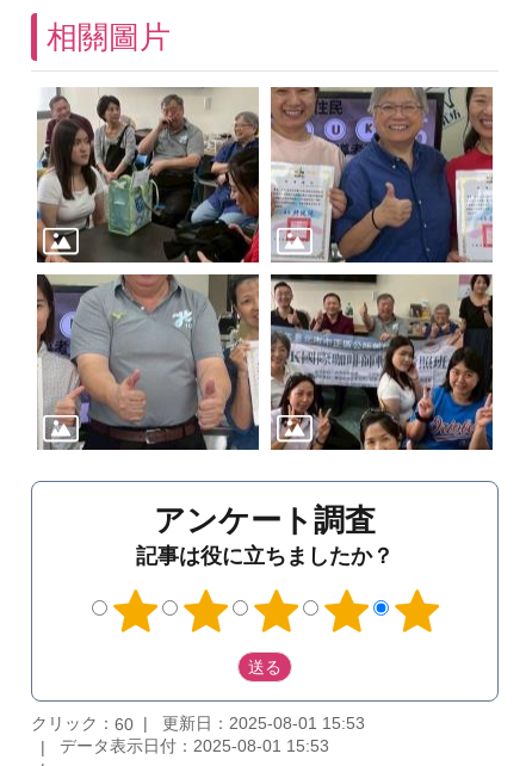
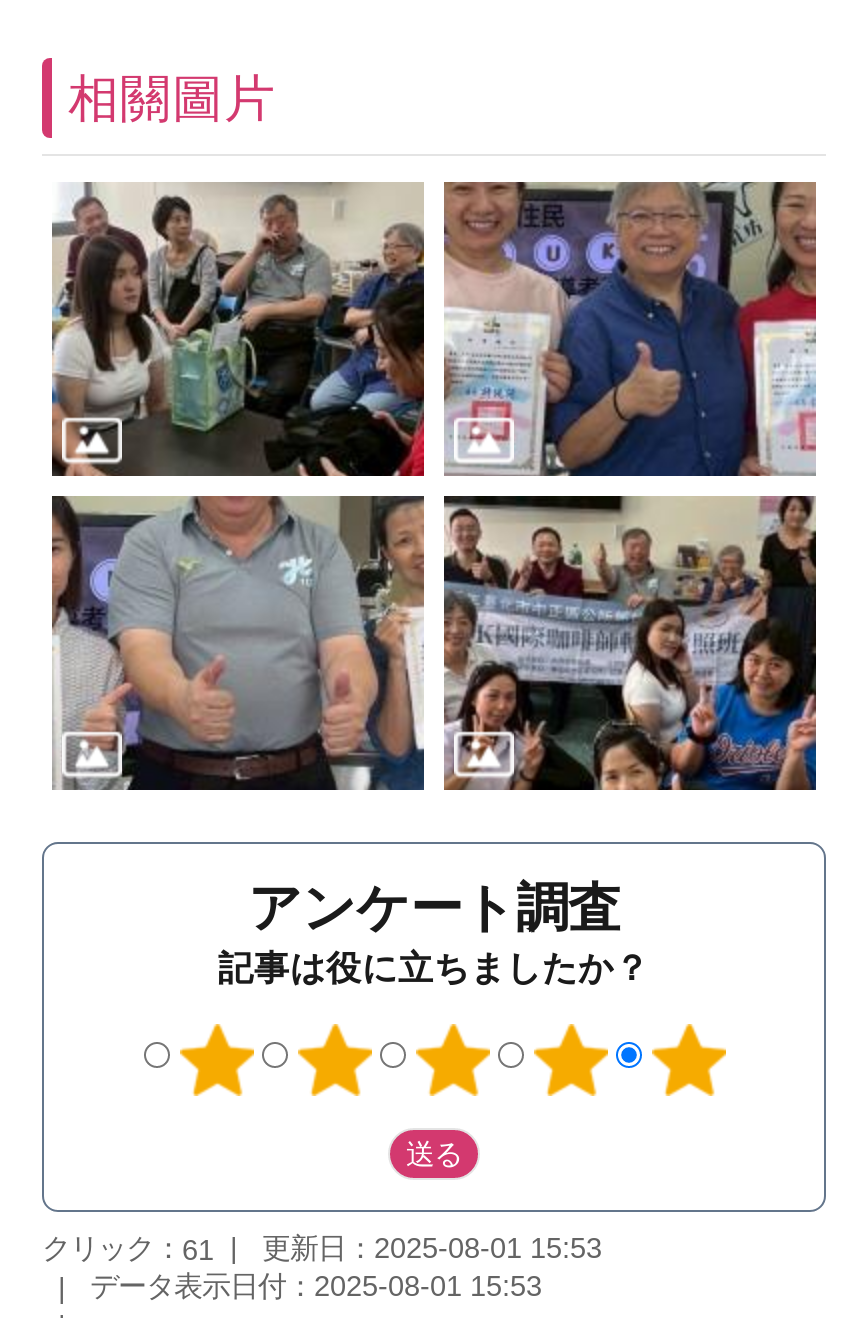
- クリック：60 更新日：2025-08-01 15:53
+ クリック：61 更新日：2025-08-01 15:53
